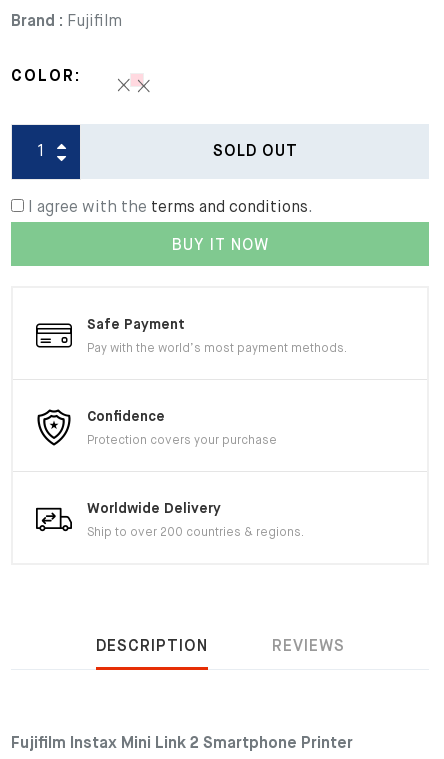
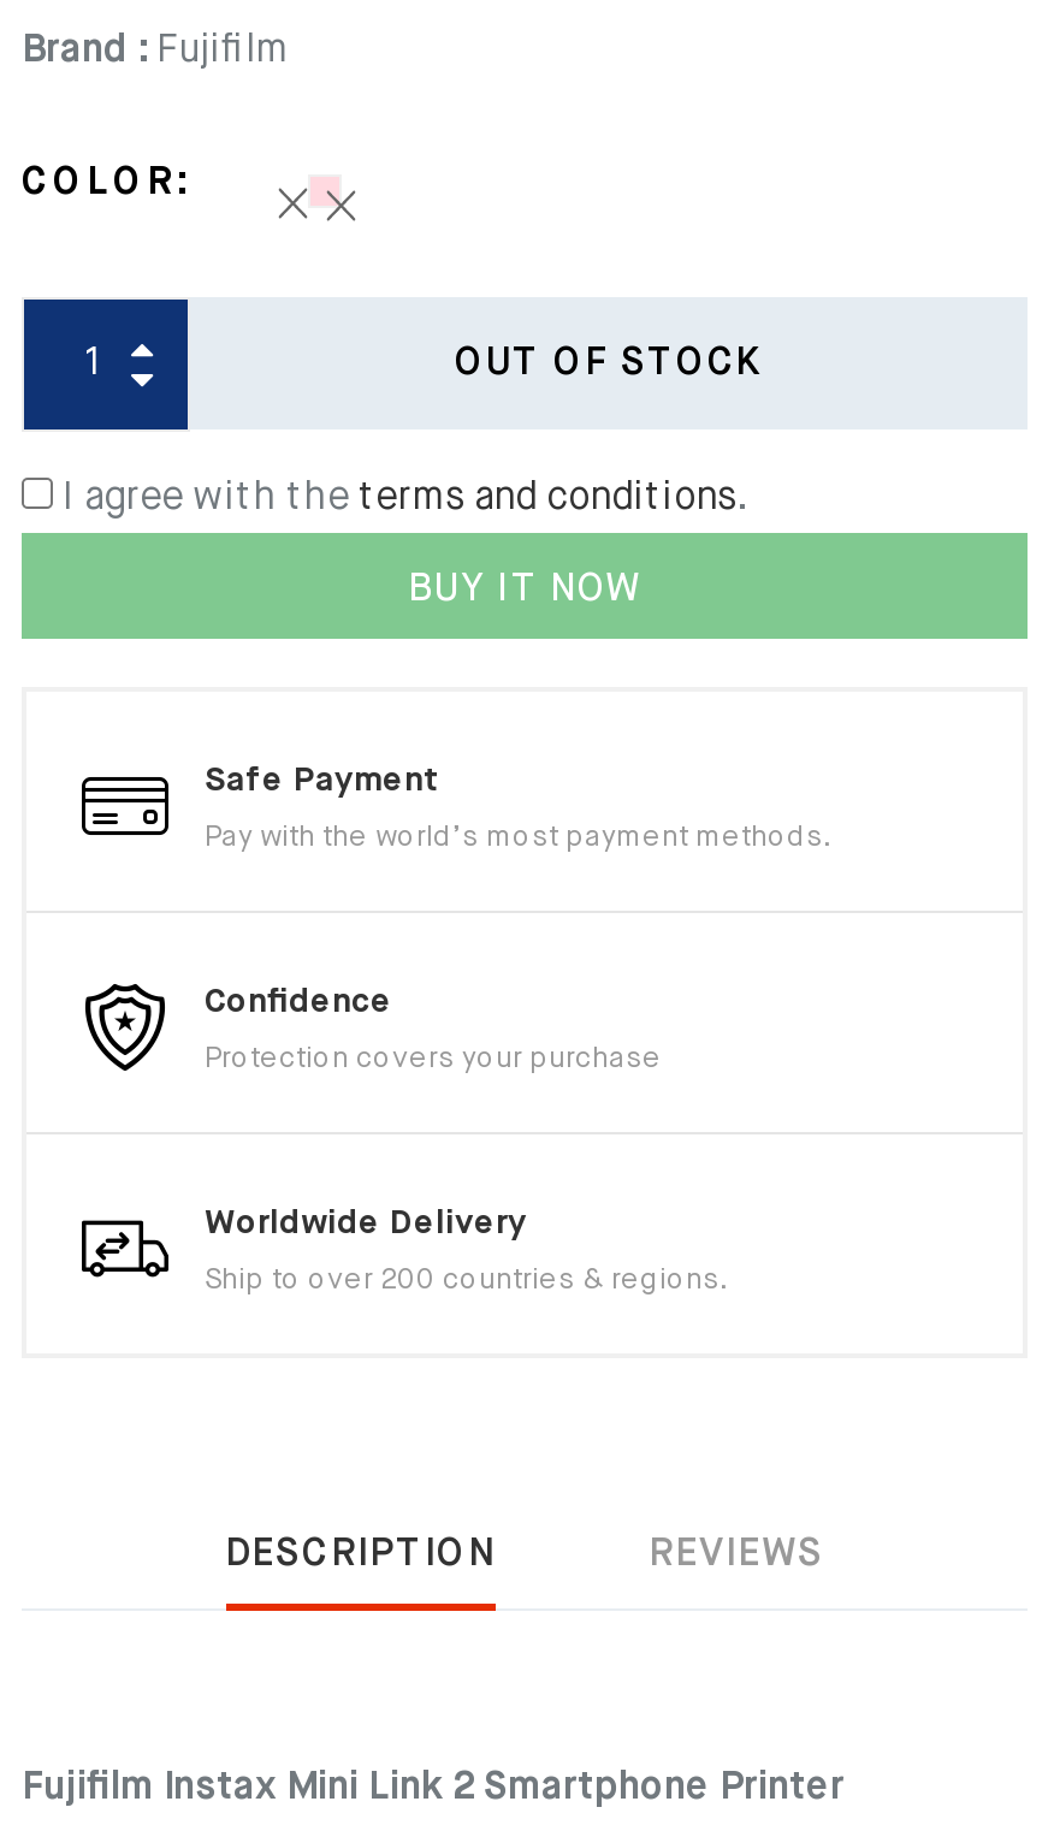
- SOLD OUT
+ OUT OF STOCK
